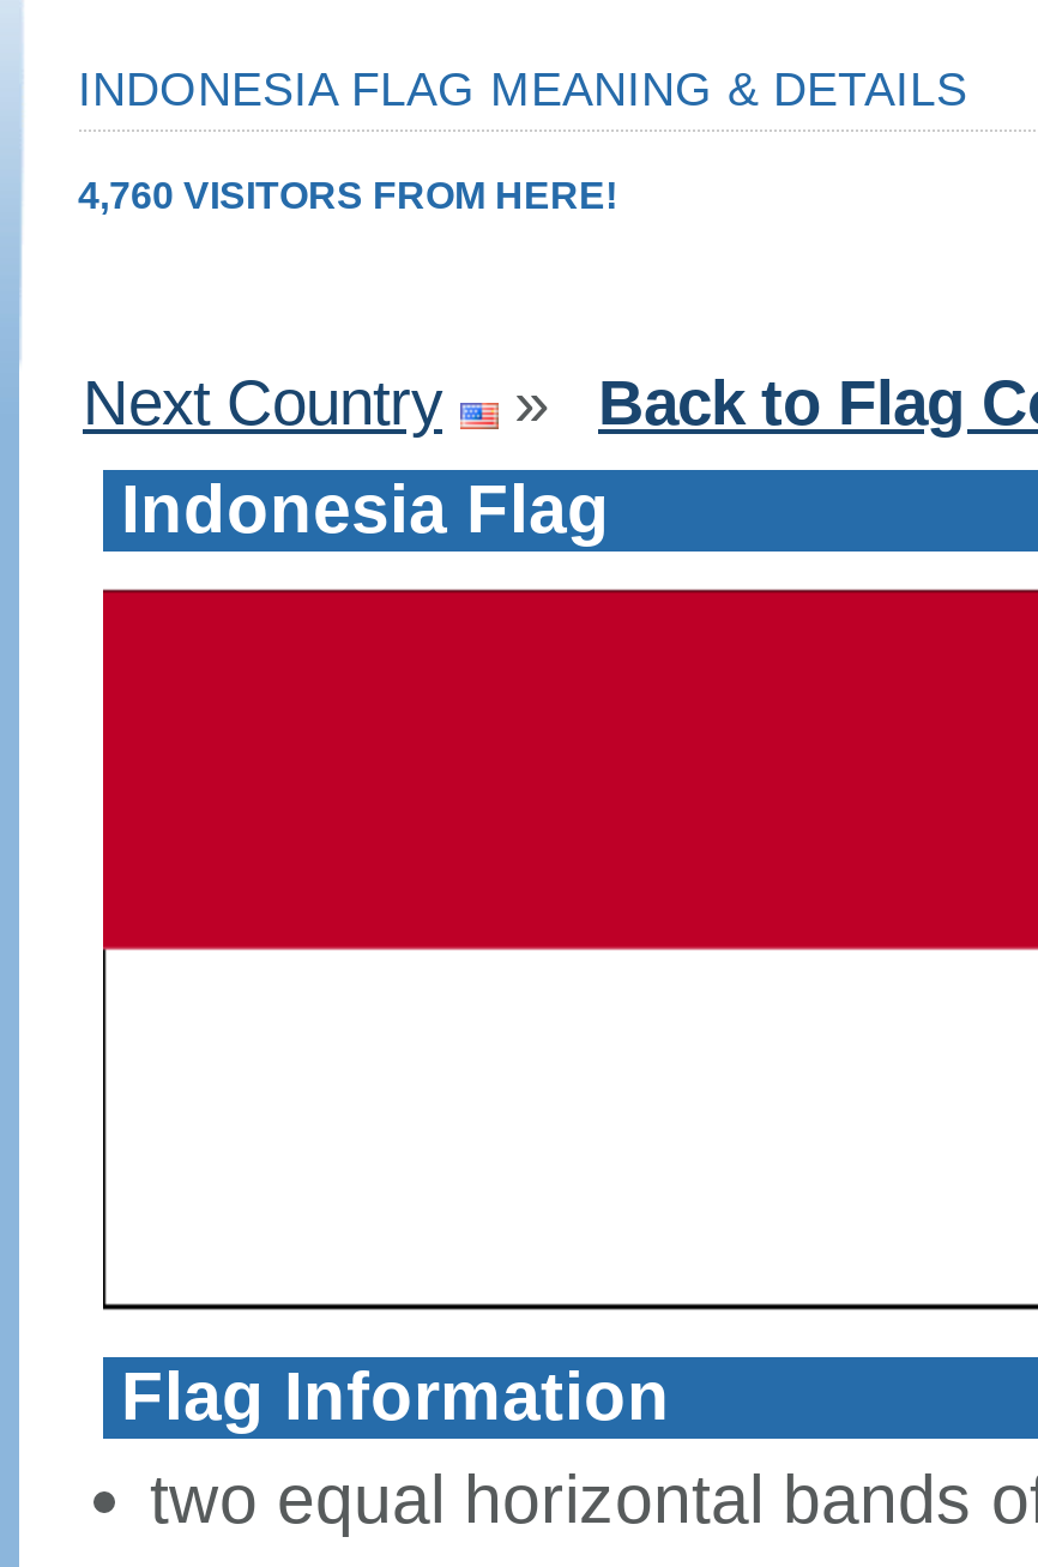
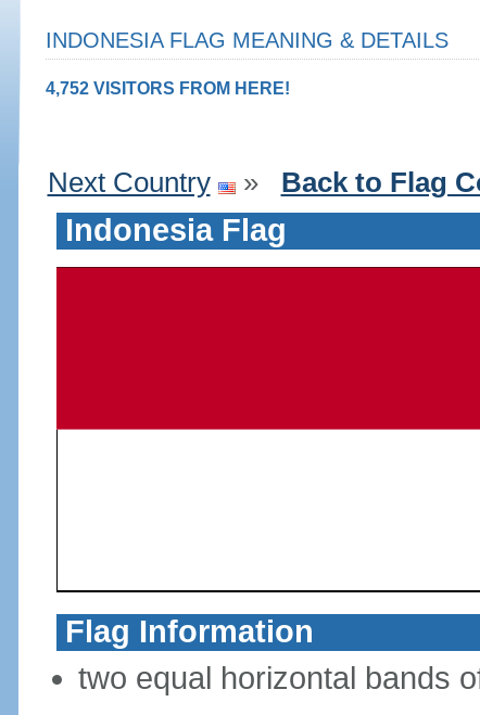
- 4,760 VISITORS FROM HERE!
+ 4,752 VISITORS FROM HERE!
